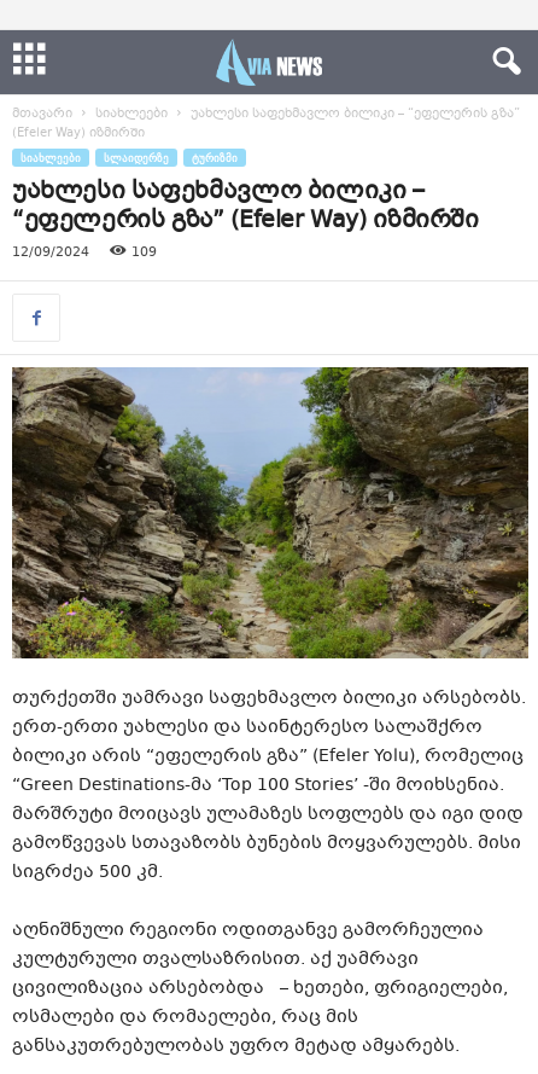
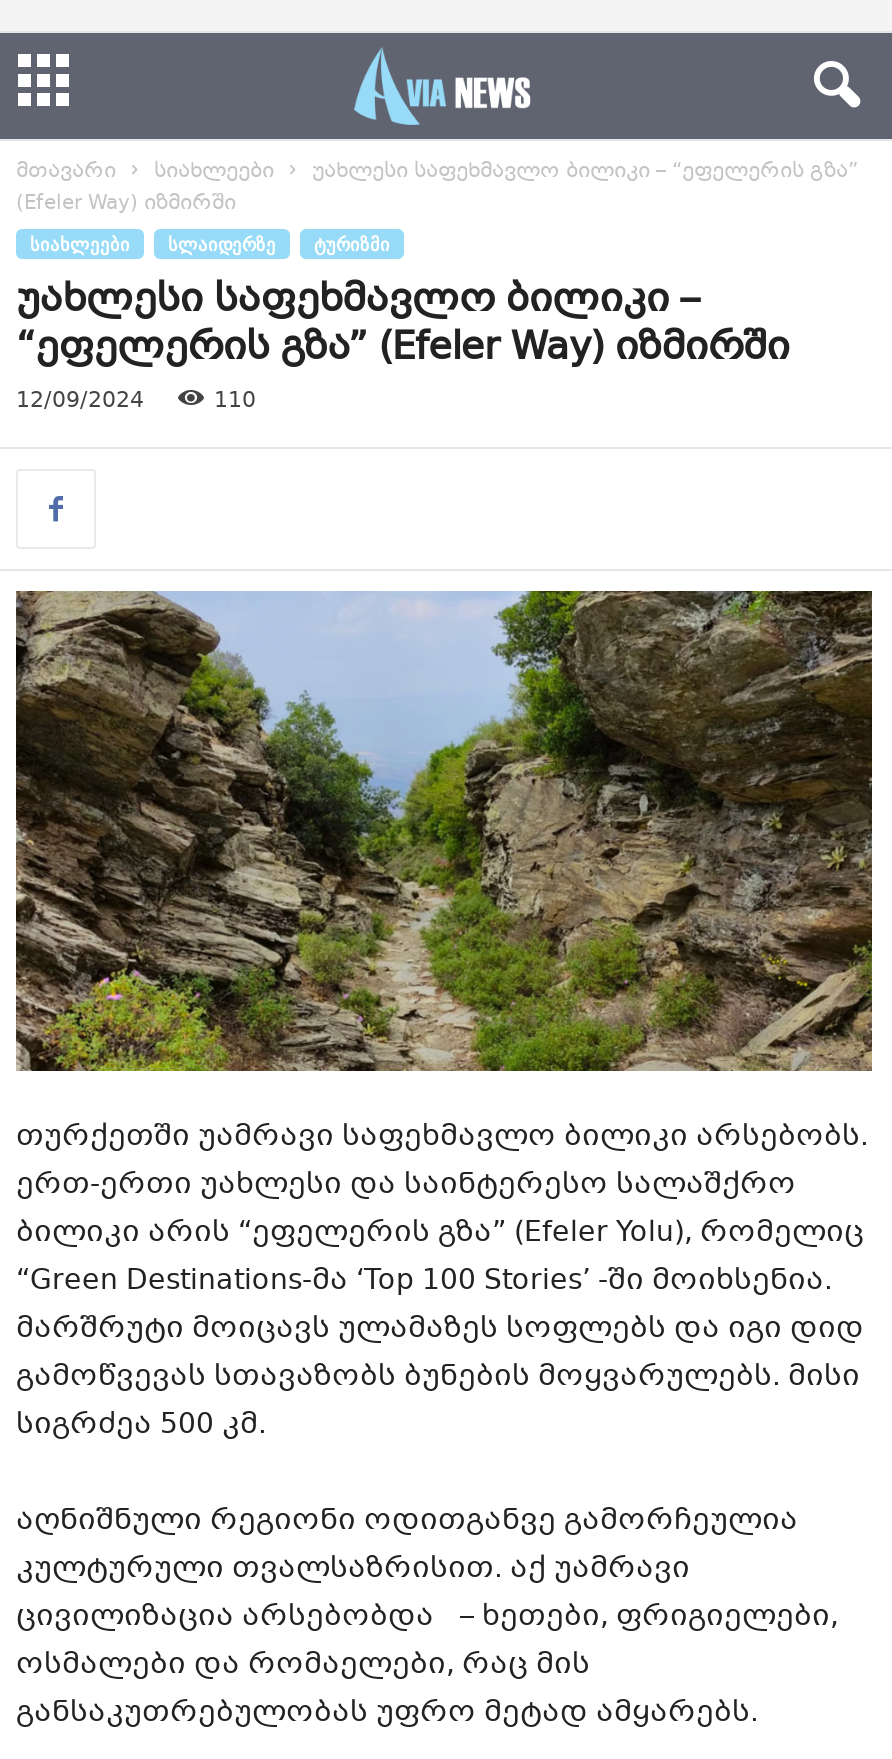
- 109
+ 110
